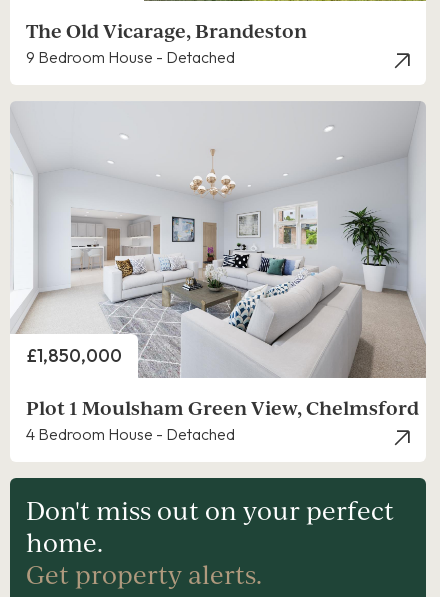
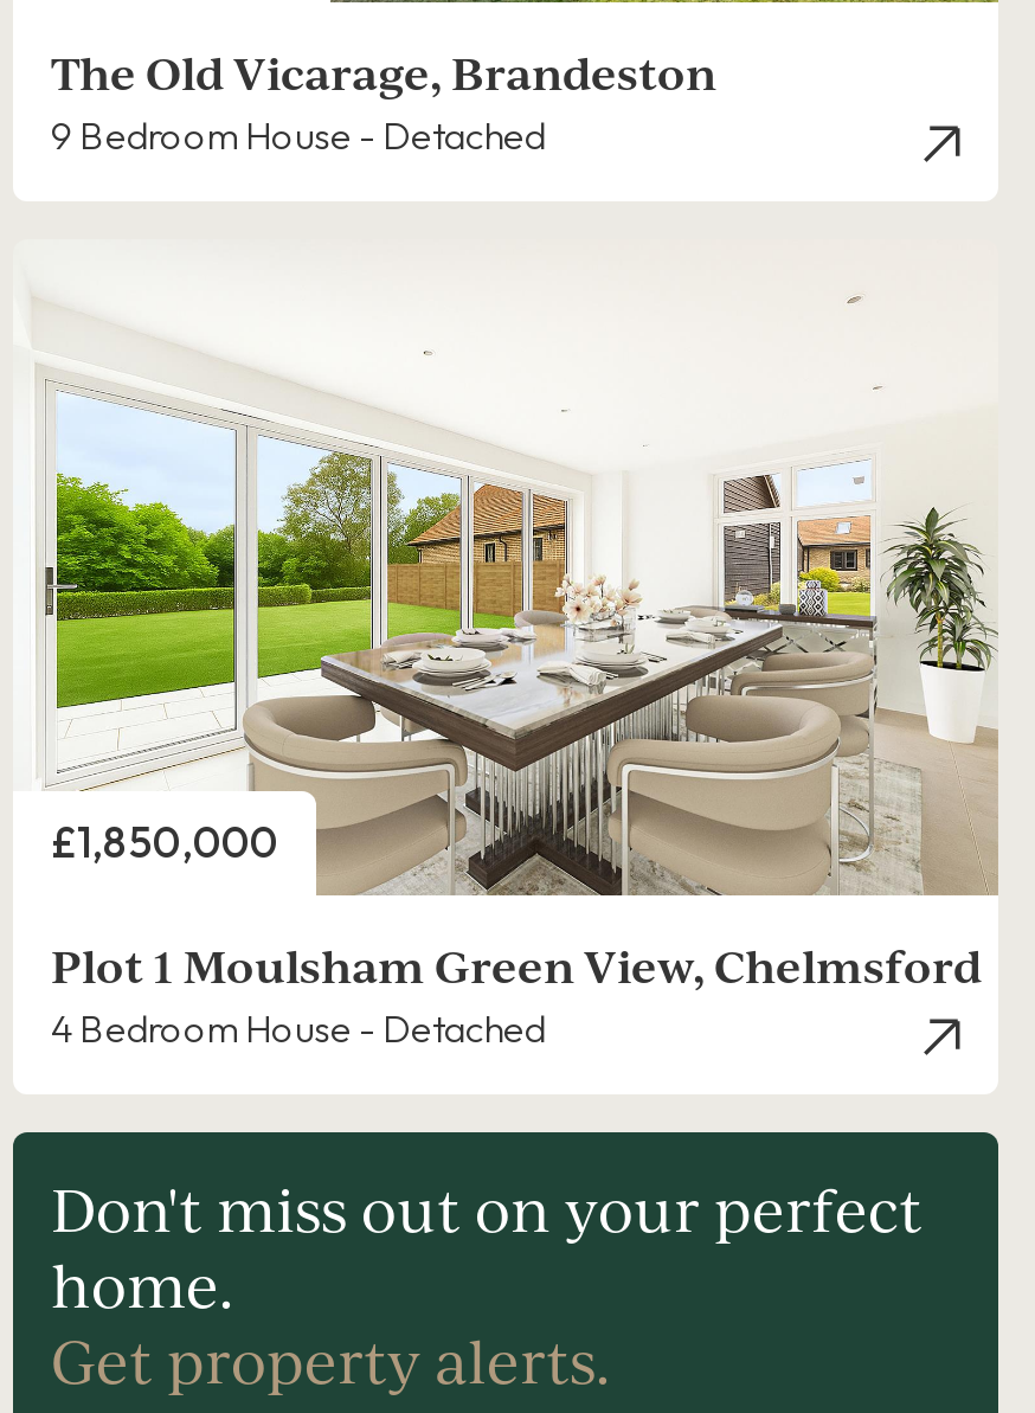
- [image]
+ [image]
